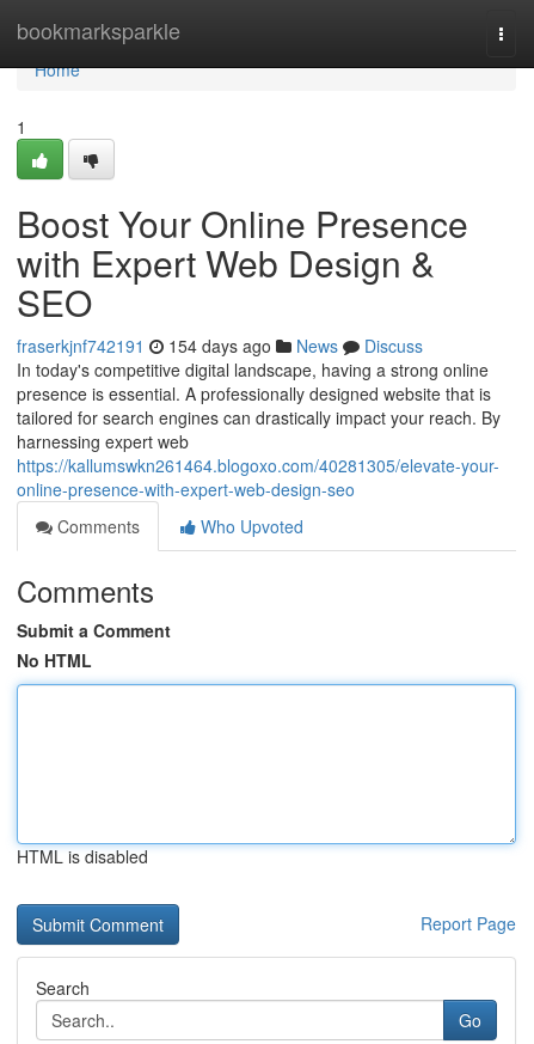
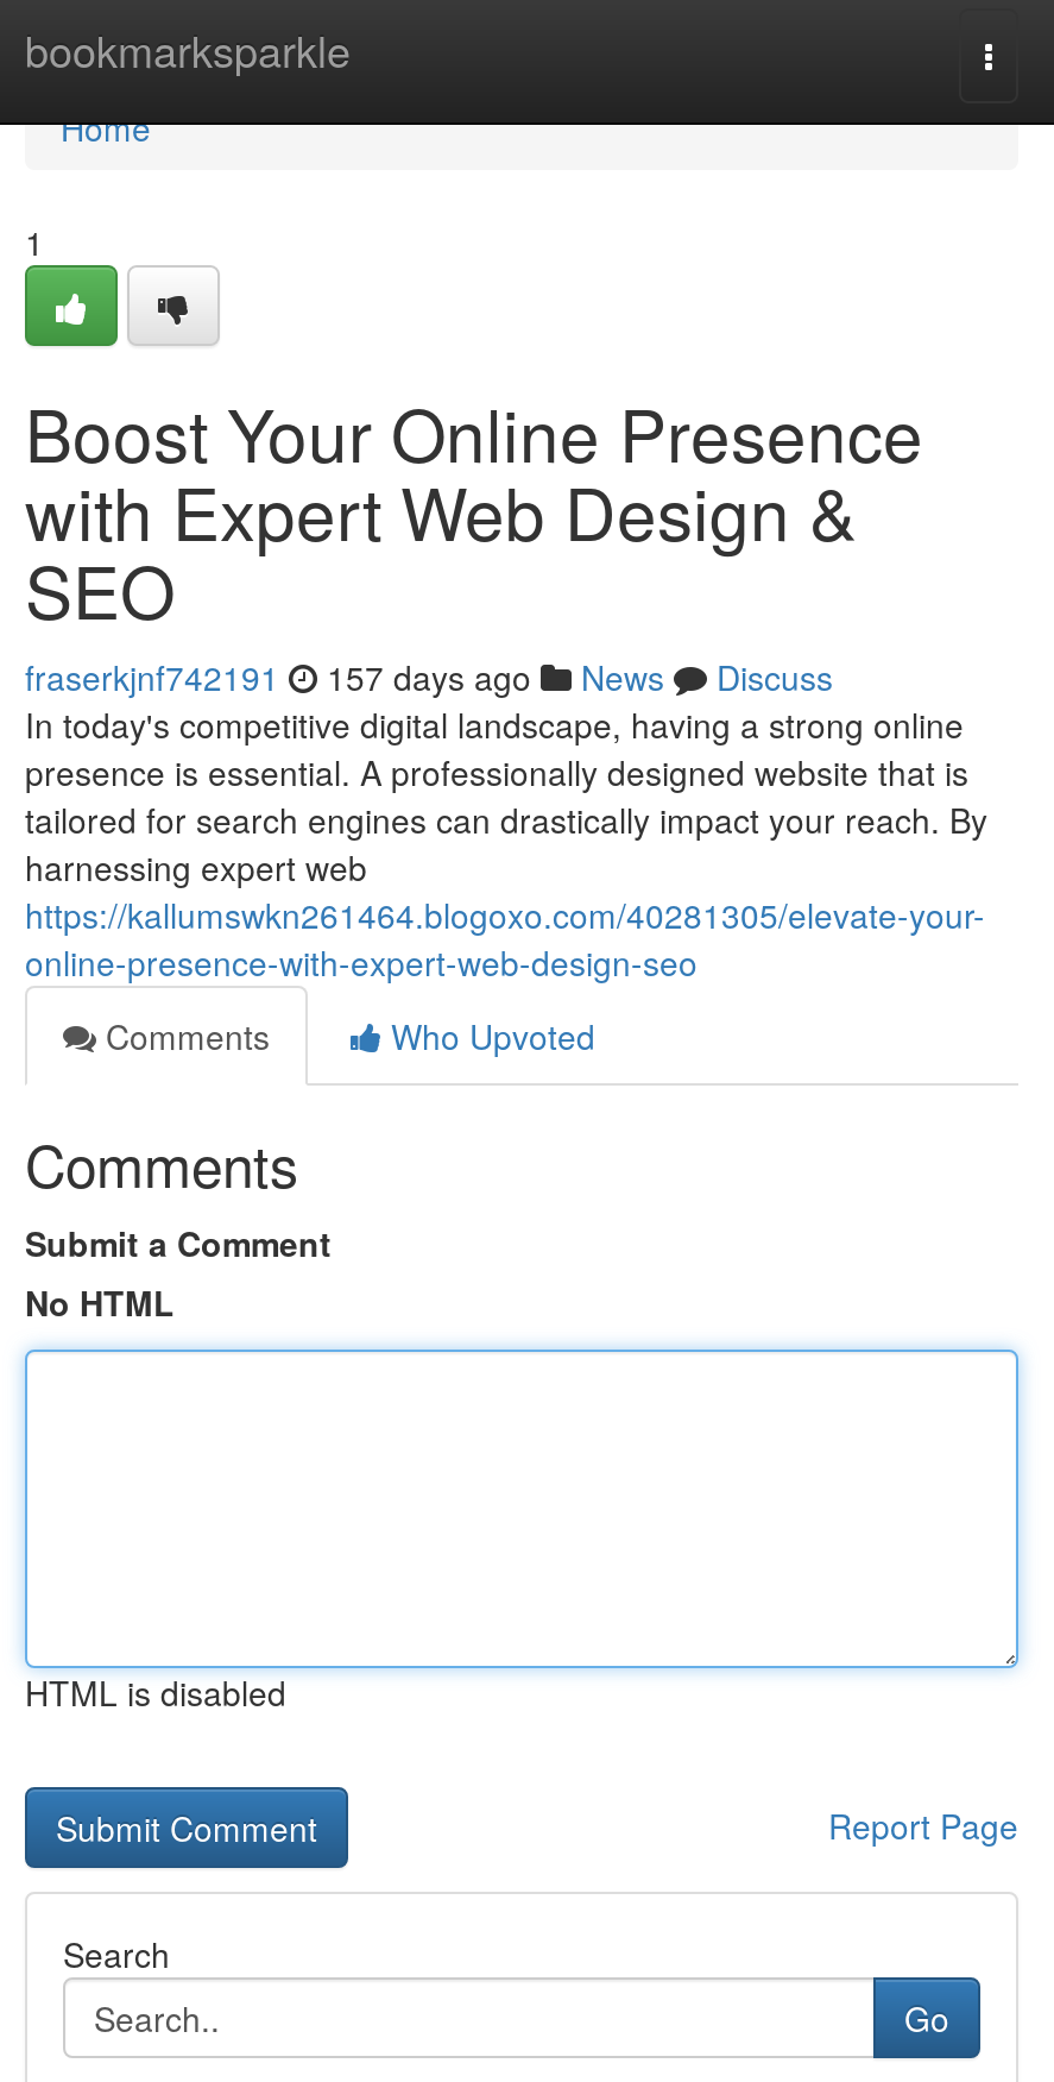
- fraserkjnf742191 154 days ago News Discuss
+ fraserkjnf742191 157 days ago News Discuss
